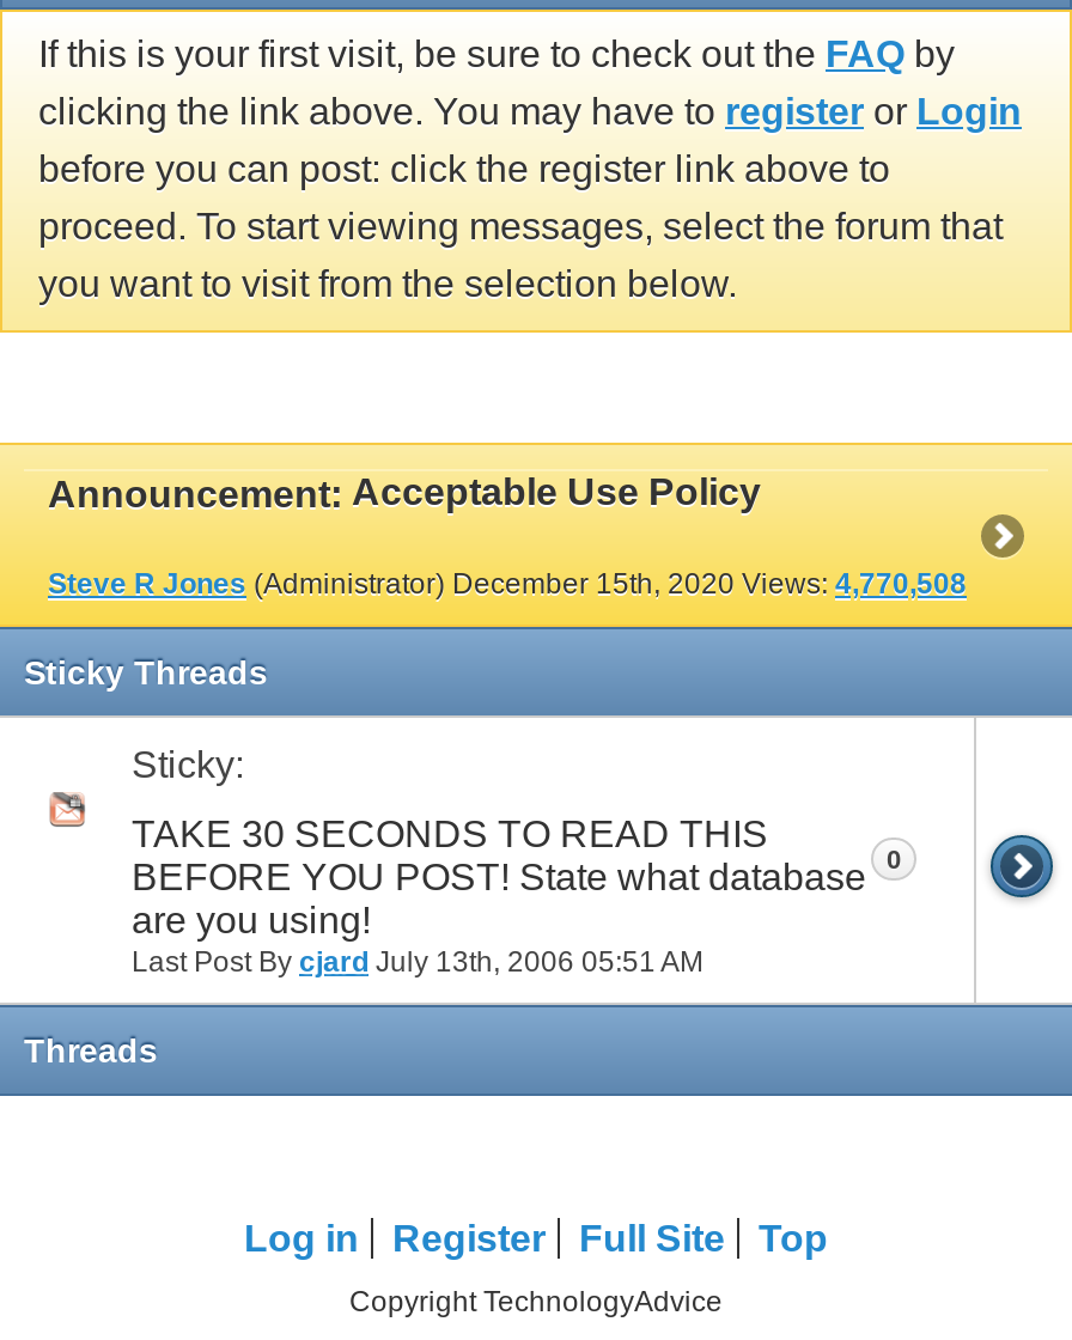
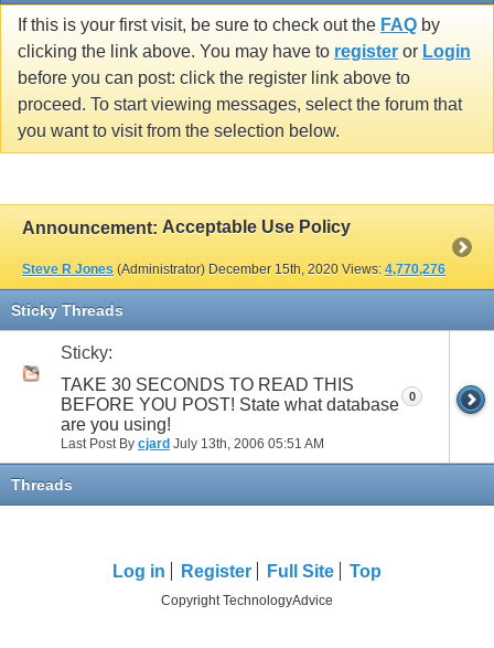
- Steve R Jones (Administrator) December 15th, 2020 Views: 4,770,508
+ Steve R Jones (Administrator) December 15th, 2020 Views: 4,770,276
